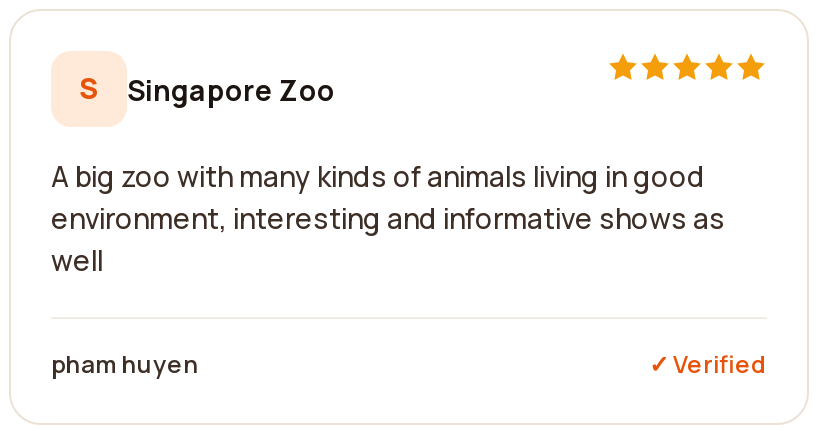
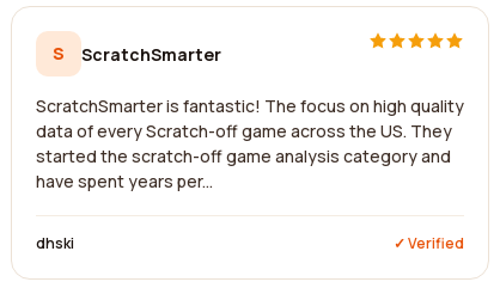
- Singapore Zoo
+ ScratchSmarter

- A big zoo with many kinds of animals living in good
- environment, interesting and informative shows as
- well
+ ScratchSmarter is fantastic! The focus on high quality
+ data of every Scratch-off game across the US. They
+ started the scratch-off game analysis category and
+ have spent years per...

- pham huyen
+ dhski
